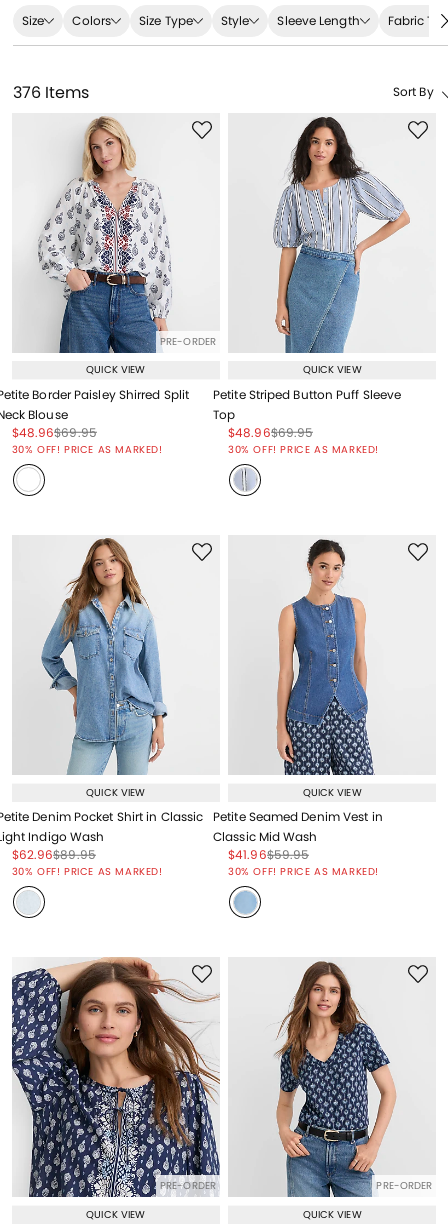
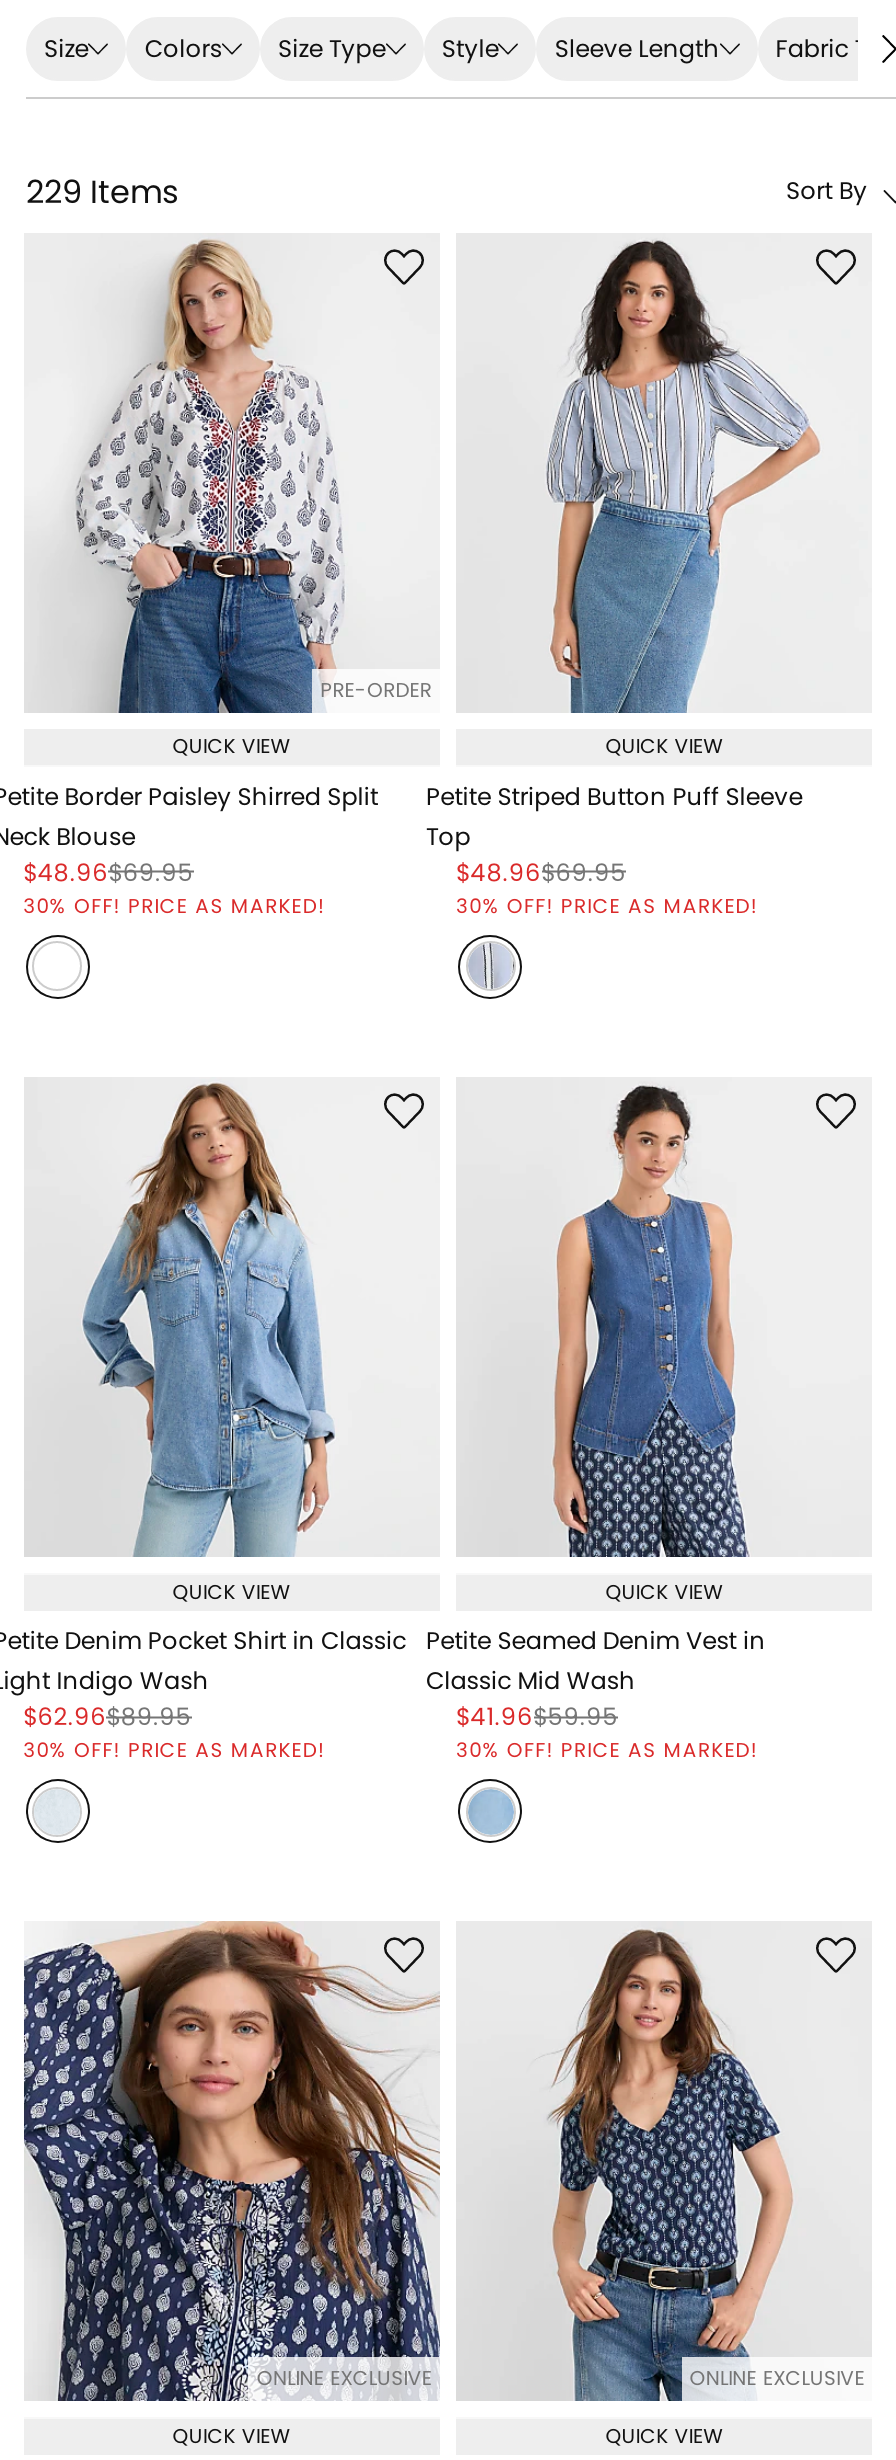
- 376 Items
+ 229 Items

- PRE-ORDER
+ ONLINE EXCLUSIVE

- PRE-ORDER
+ ONLINE EXCLUSIVE
